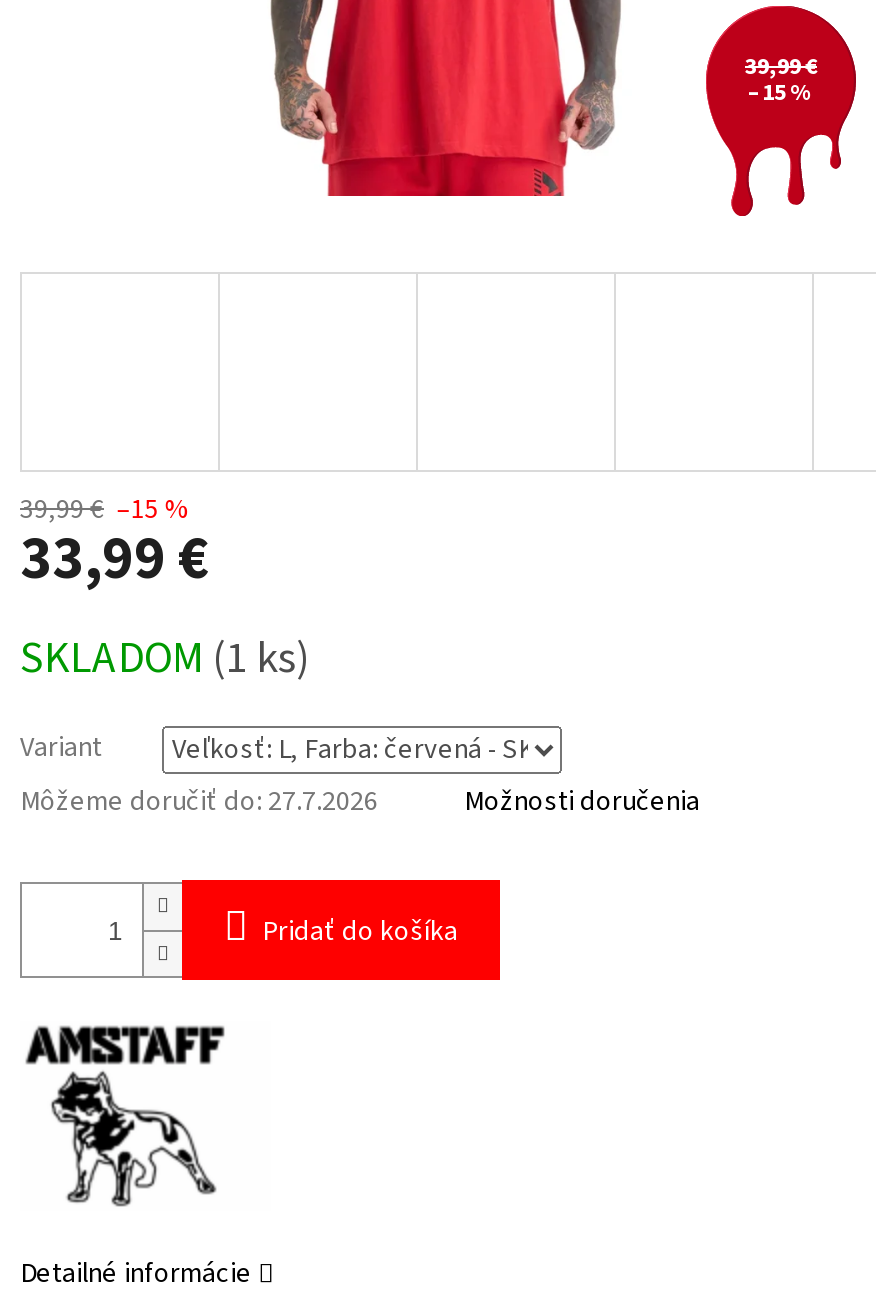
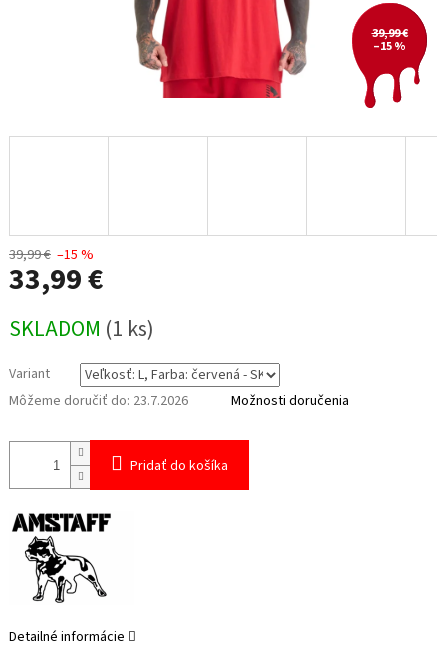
- Môžeme doručiť do: 27.7.2026
+ Môžeme doručiť do: 23.7.2026
